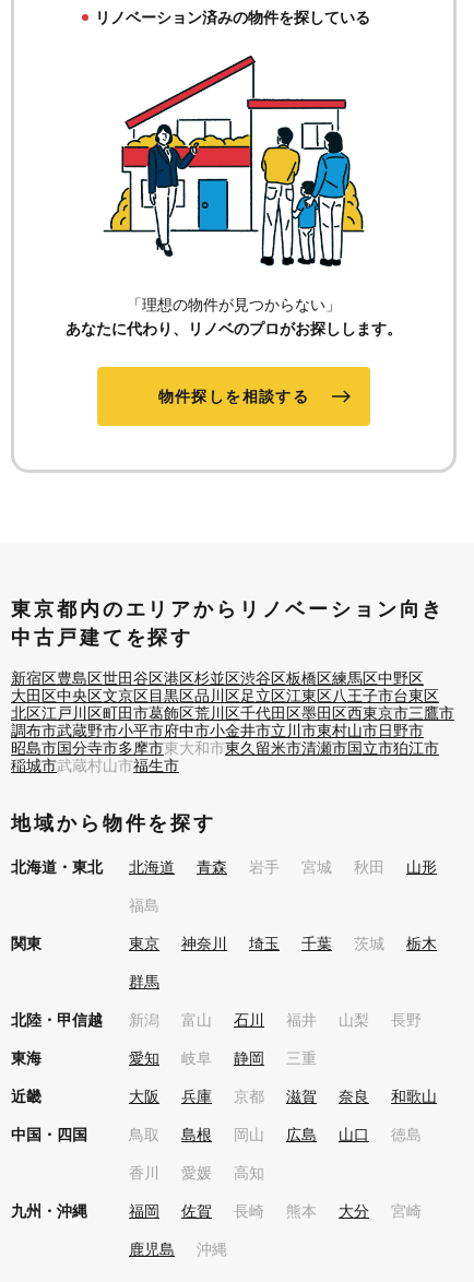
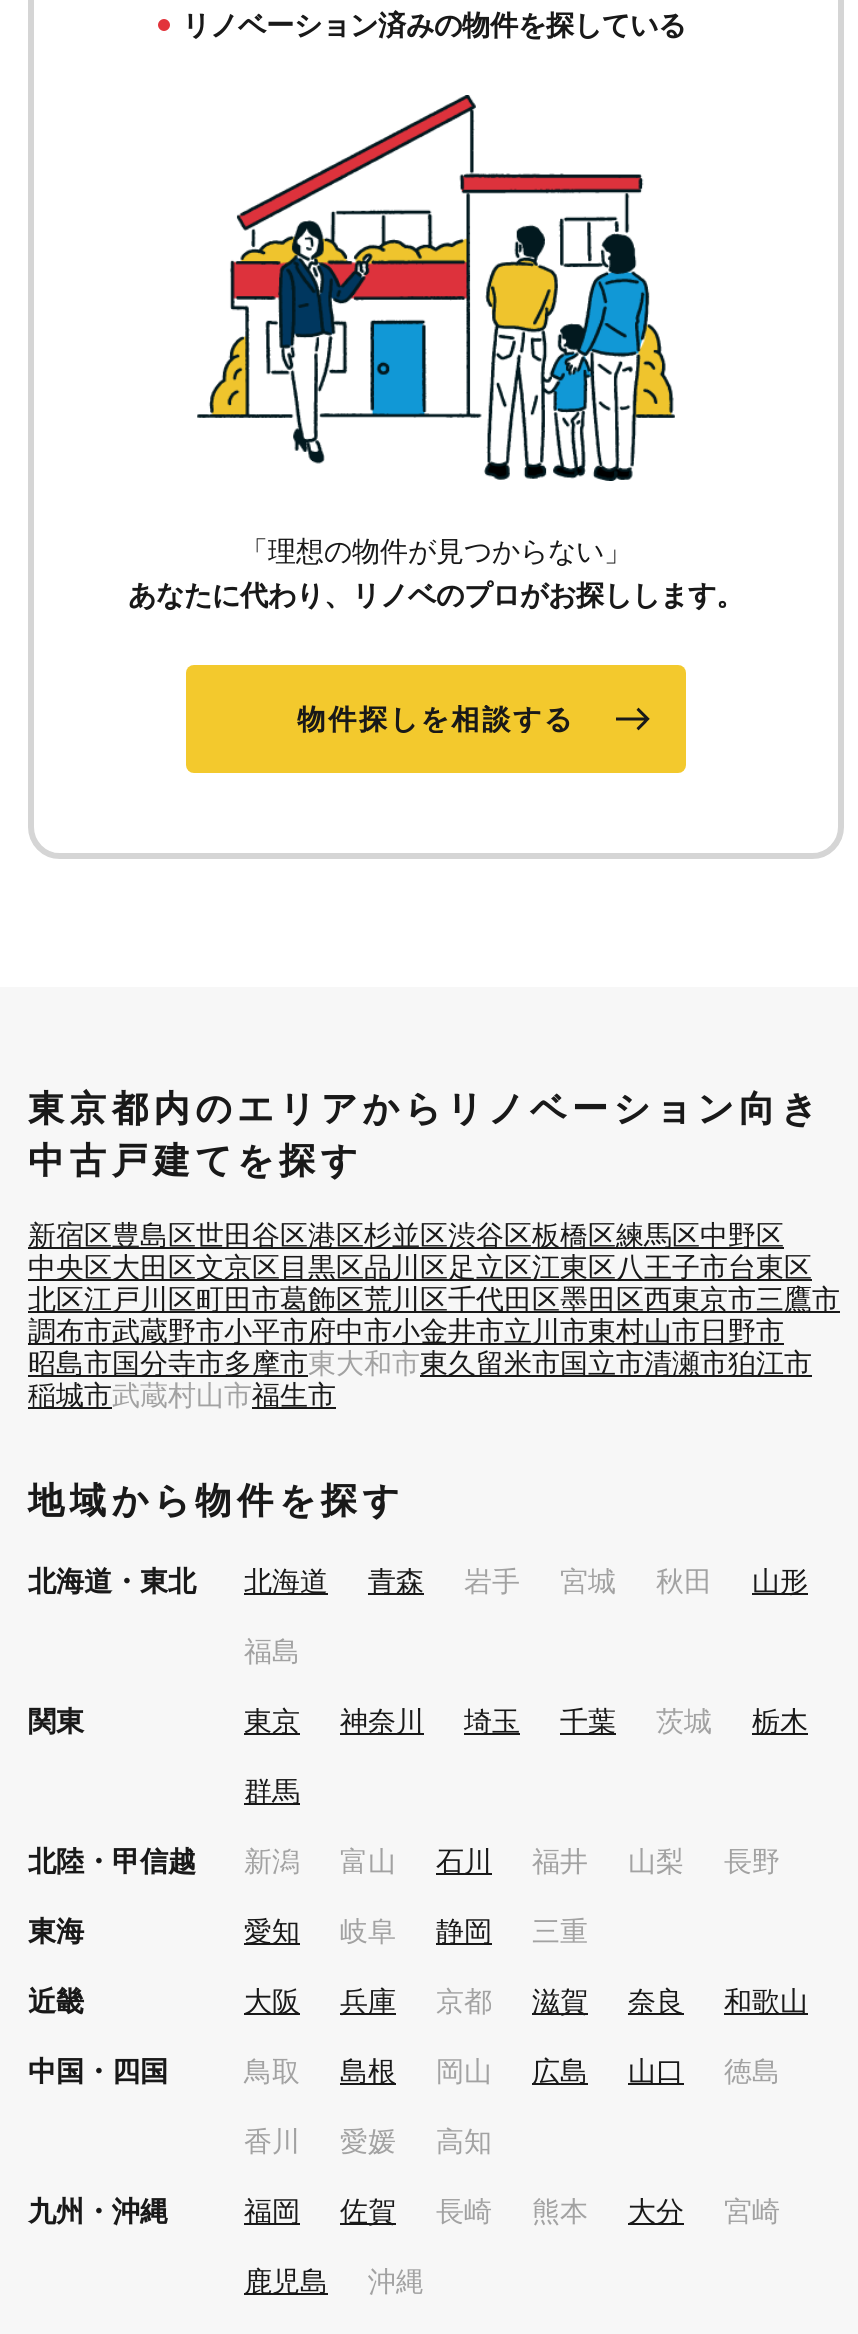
- 大田区中央区文京区目黒区品川区足立区江東区八王子市台東区
+ 中央区大田区文京区目黒区品川区足立区江東区八王子市台東区

- 昭島市国分寺市多摩市東大和市東久留米市清瀬市国立市狛江市
+ 昭島市国分寺市多摩市東大和市東久留米市国立市清瀬市狛江市
